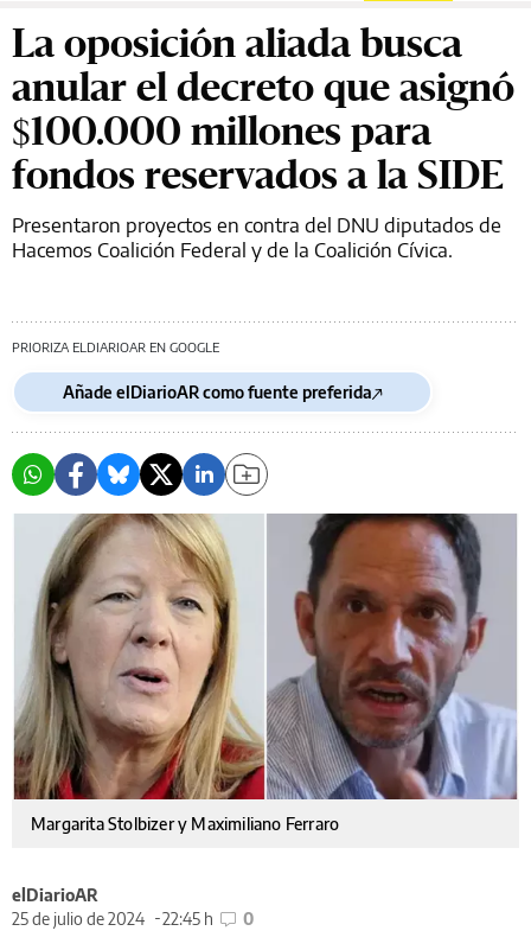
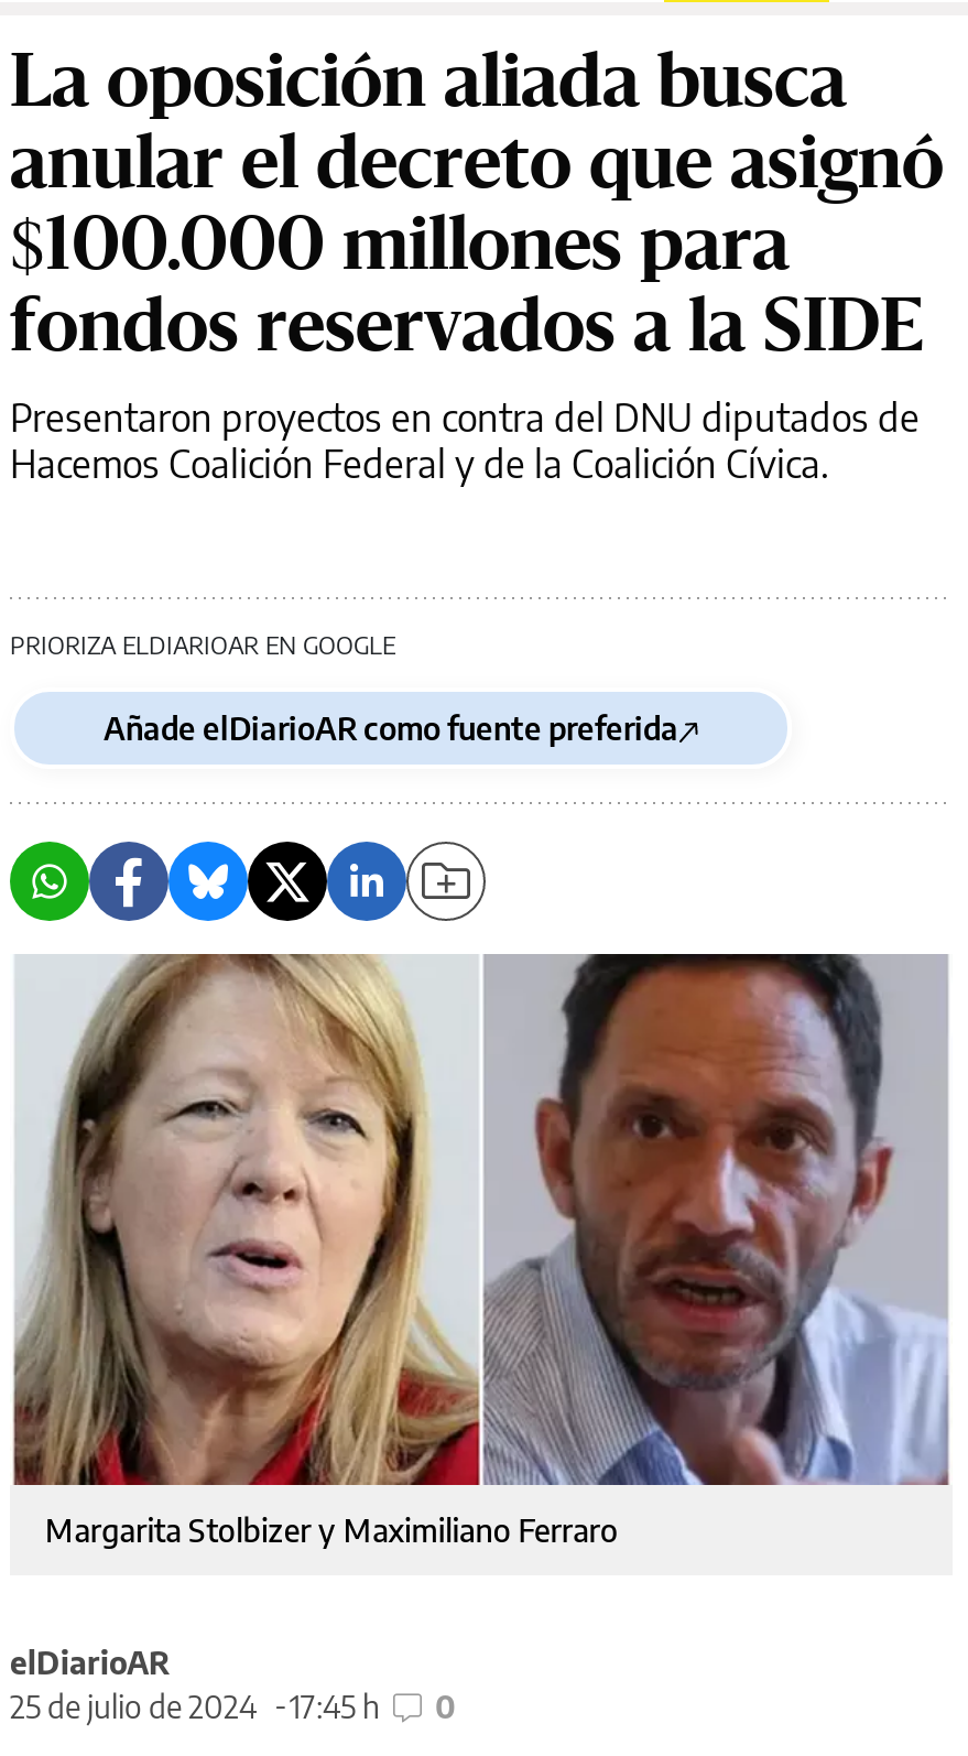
- 25 de julio de 2024 22:45 h 0
+ 25 de julio de 2024 17:45 h 0
